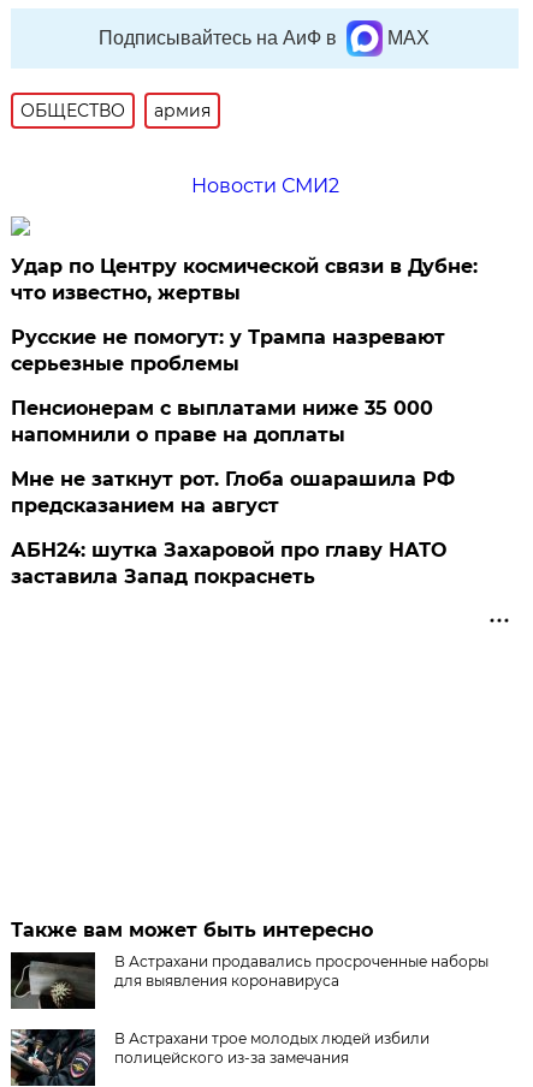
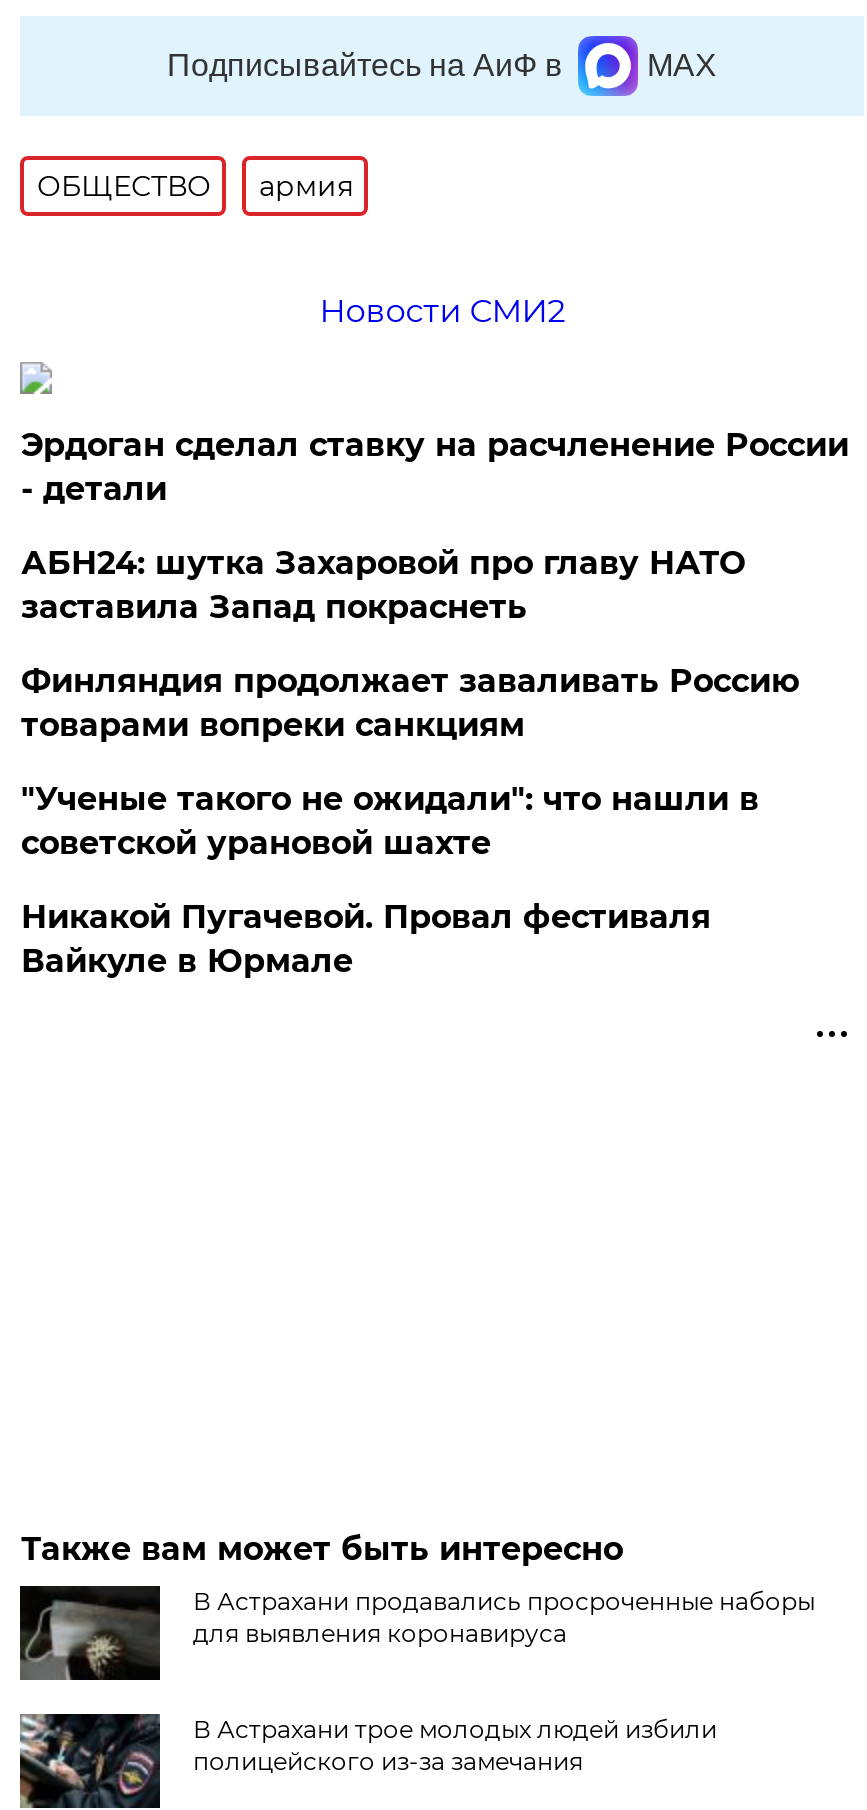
- Удар по Центру космической связи в Дубне:
- что известно, жертвы
- Русские не помогут: у Трампа назревают
- серьезные проблемы
- Пенсионерам с выплатами ниже 35 000
- напомнили о праве на доплаты
- Мне не заткнут рот. Глоба ошарашила РФ
- предсказанием на август
+ Эрдоган сделал ставку на расчленение России
+ - детали

moved up: АБН24: шутка Захаровой про главу НАТО | заставила Запад покраснеть

+ Финляндия продолжает заваливать Россию
+ товарами вопреки санкциям
+ "Ученые такого не ожидали": что нашли в
+ советской урановой шахте
+ Никакой Пугачевой. Провал фестиваля
+ Вайкуле в Юрмале
